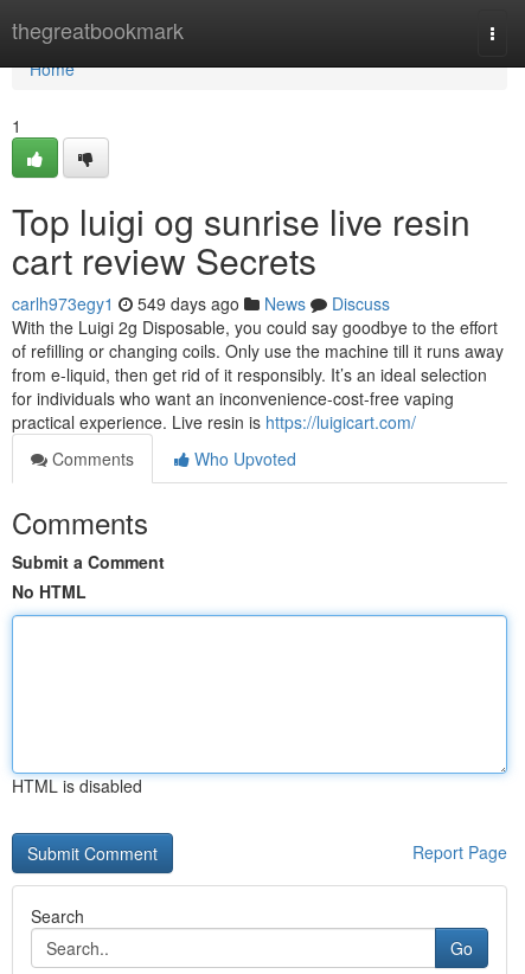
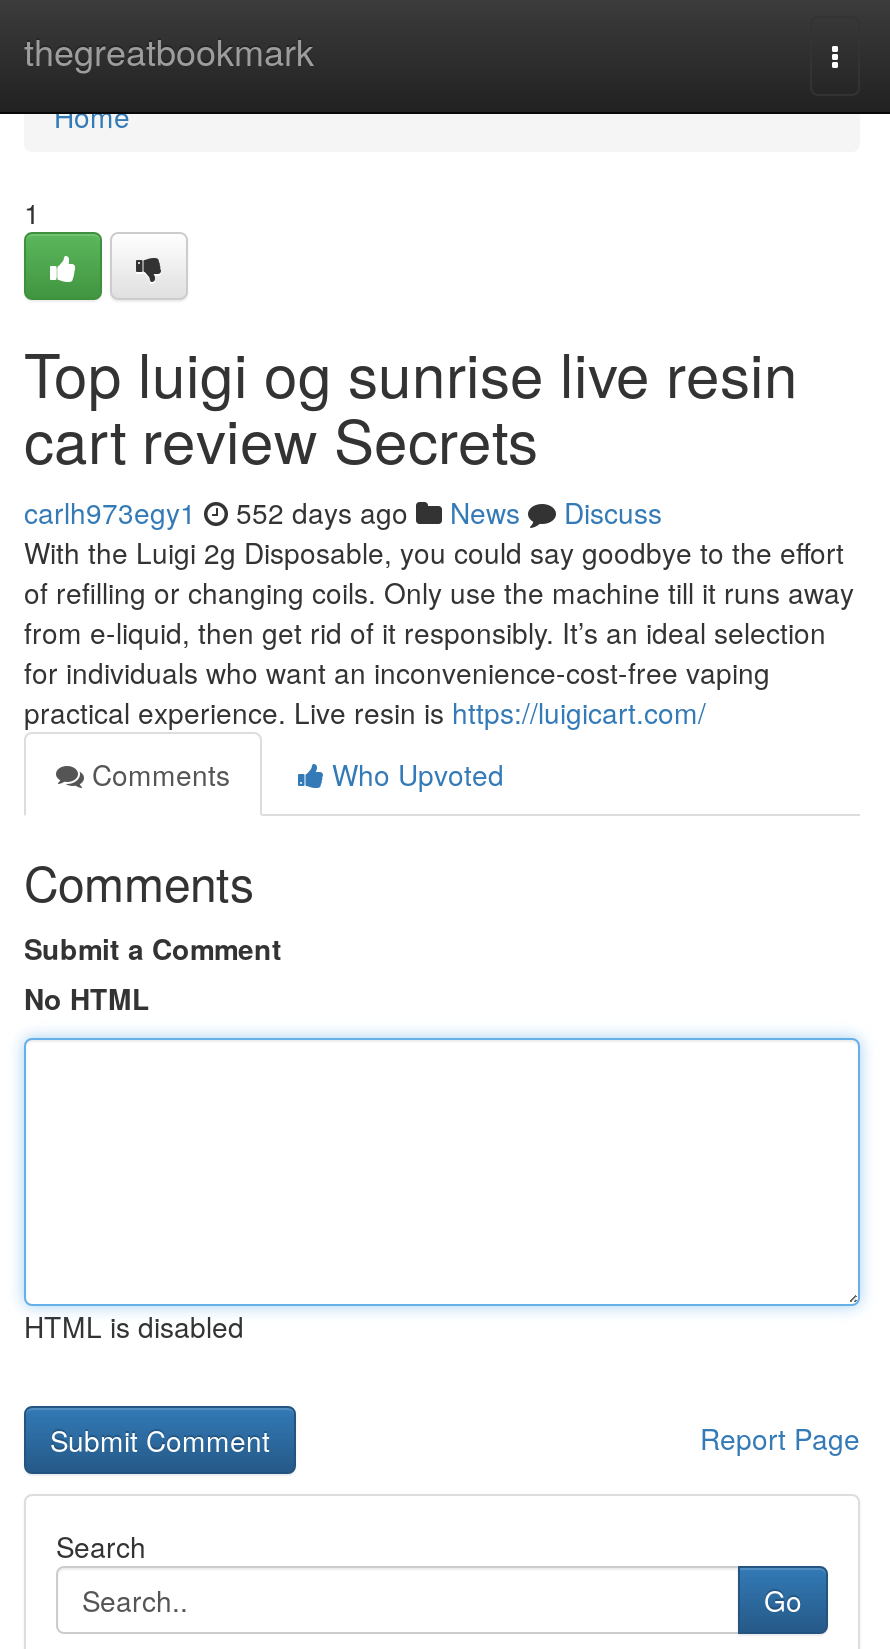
- carlh973egy1 549 days ago News Discuss
+ carlh973egy1 552 days ago News Discuss
